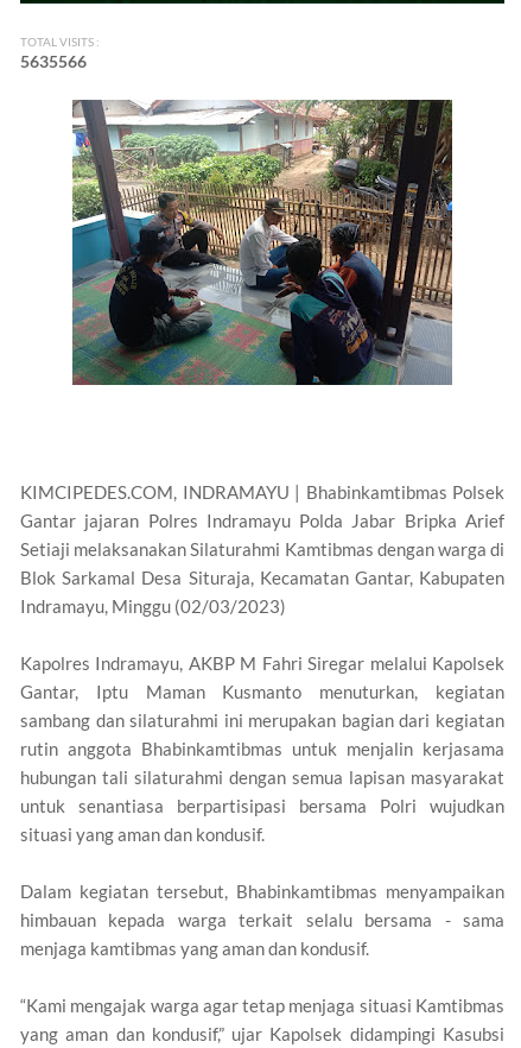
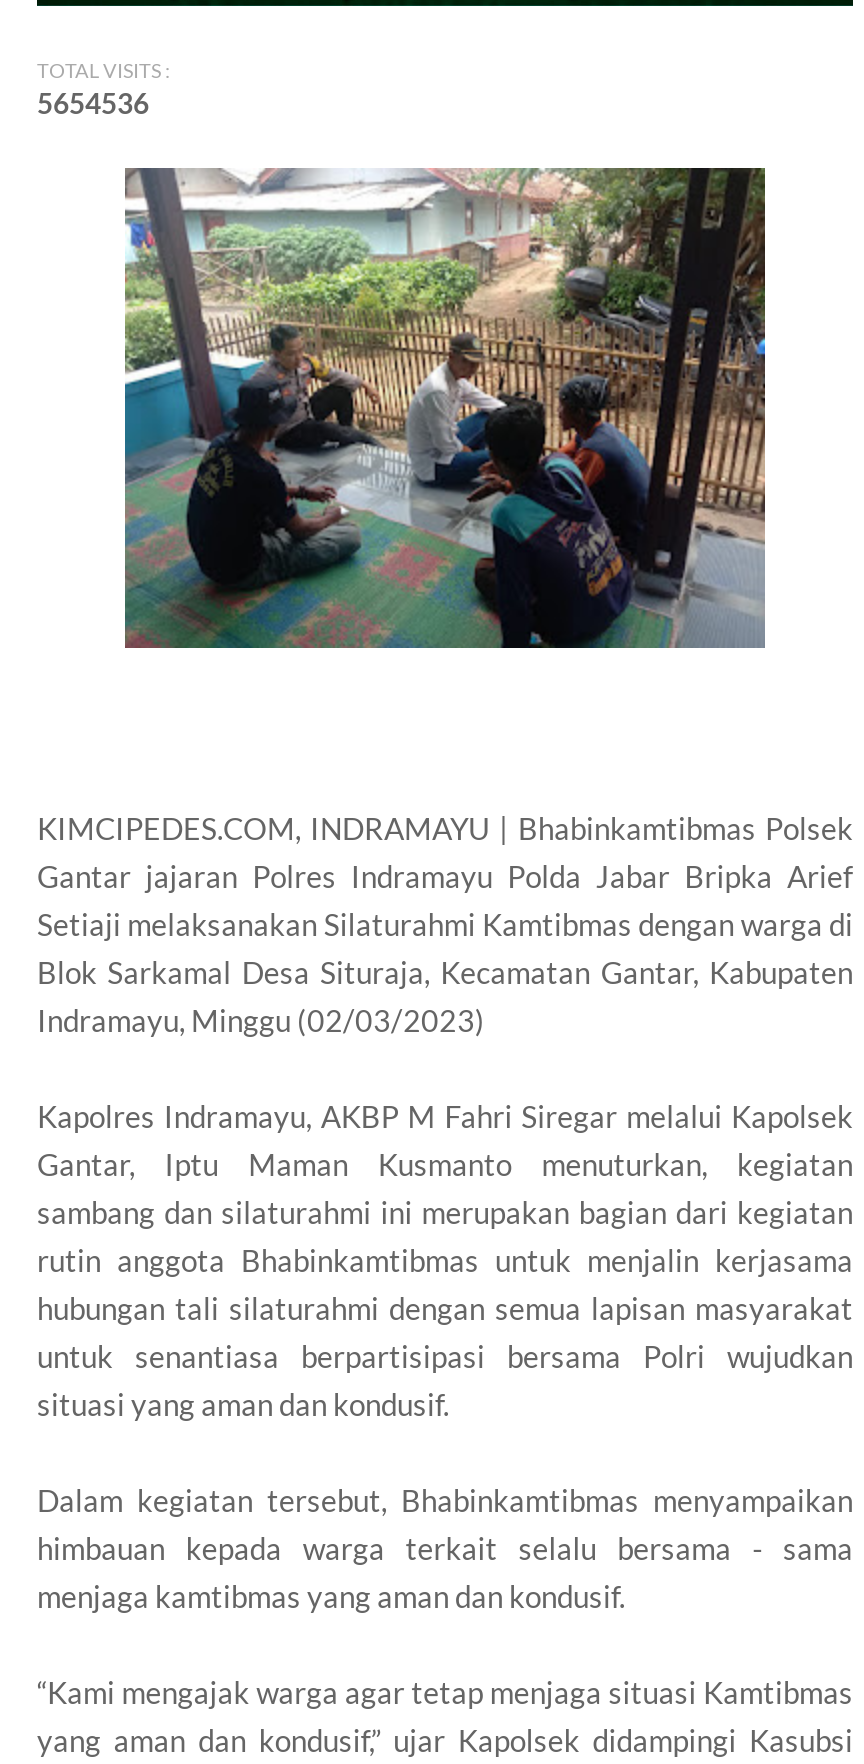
- 5635566
+ 5654536
